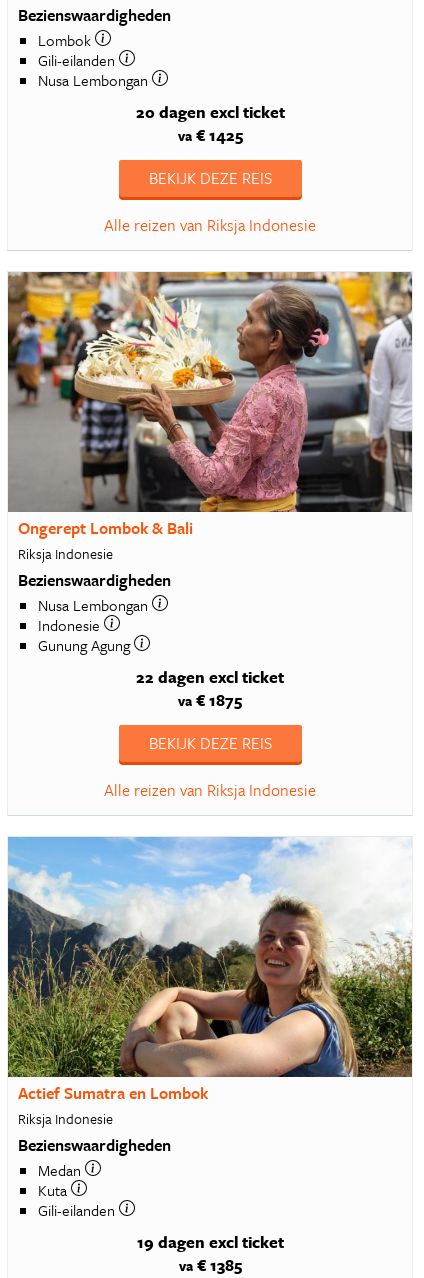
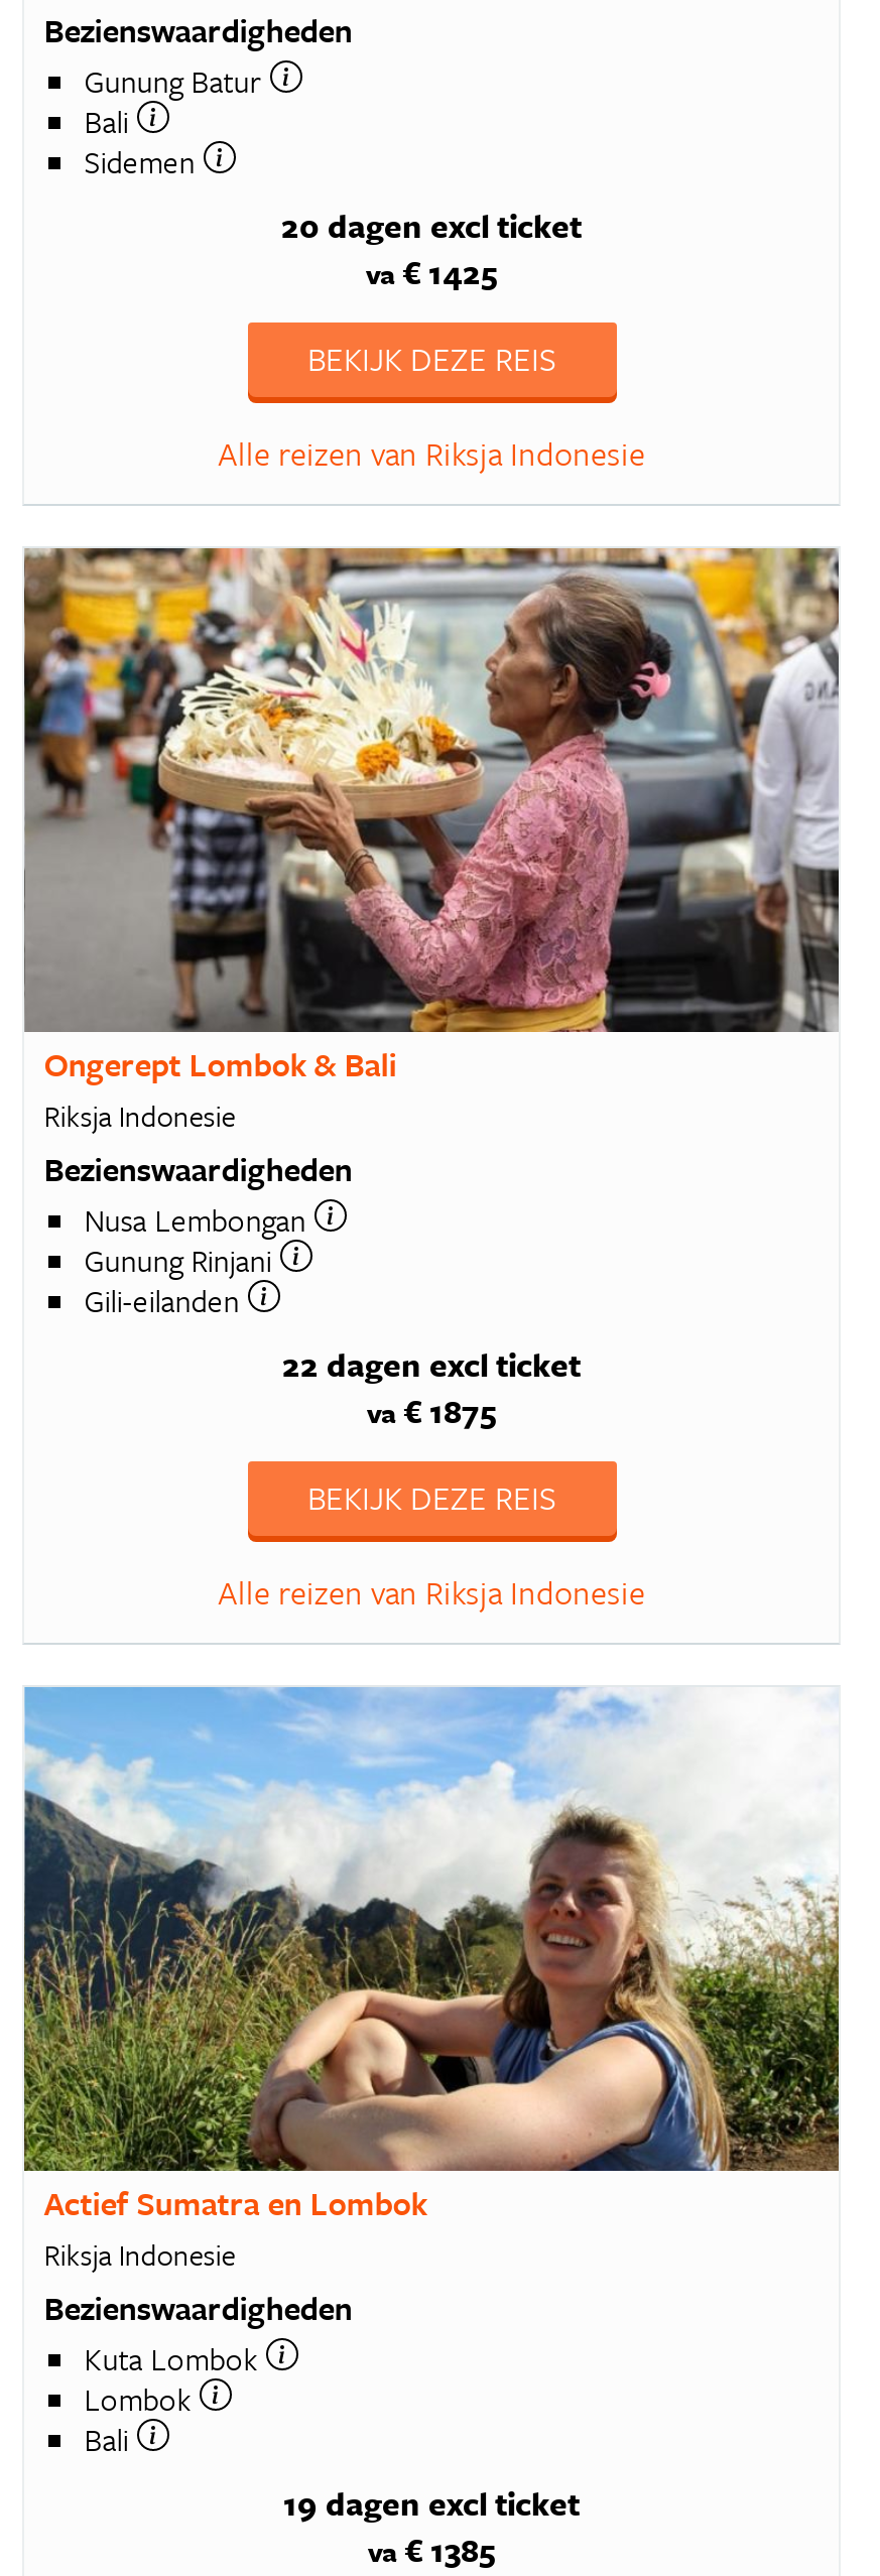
- Lombok
- Gili-eilanden
- Nusa Lembongan
+ Gunung Batur
+ Bali
+ Sidemen

- Indonesie
- Gunung Agung
+ Gunung Rinjani
+ Gili-eilanden

- Medan
- Kuta
- Gili-eilanden
+ Kuta Lombok
+ Lombok
+ Bali
